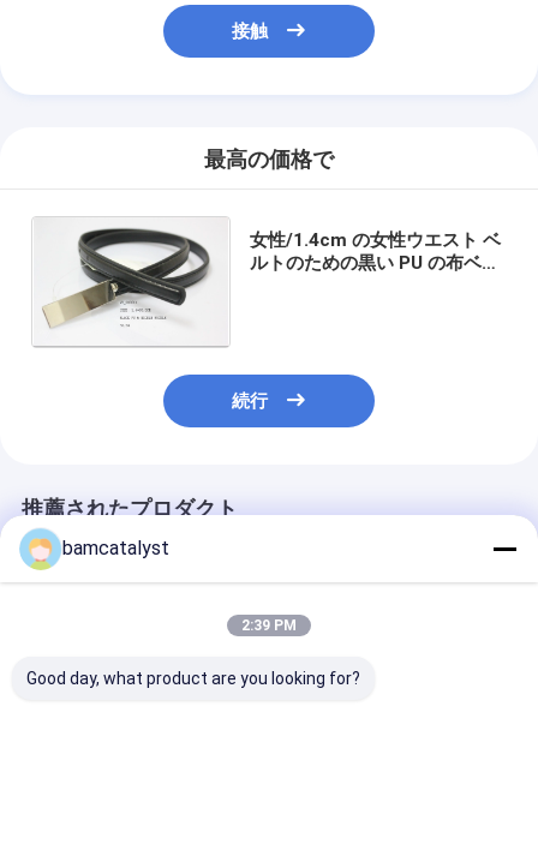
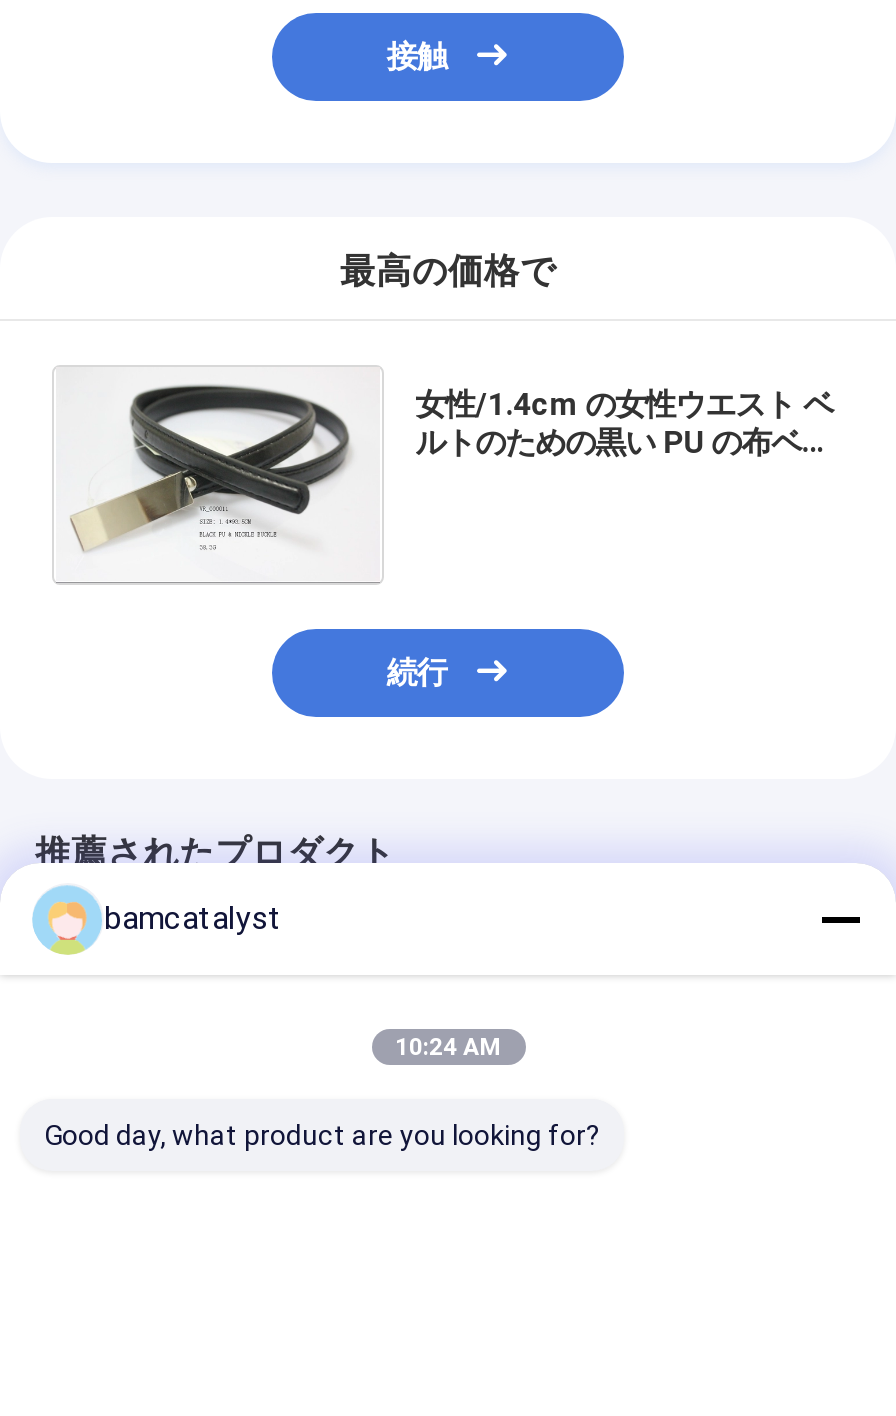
- 2:39 PM
+ 10:24 AM
